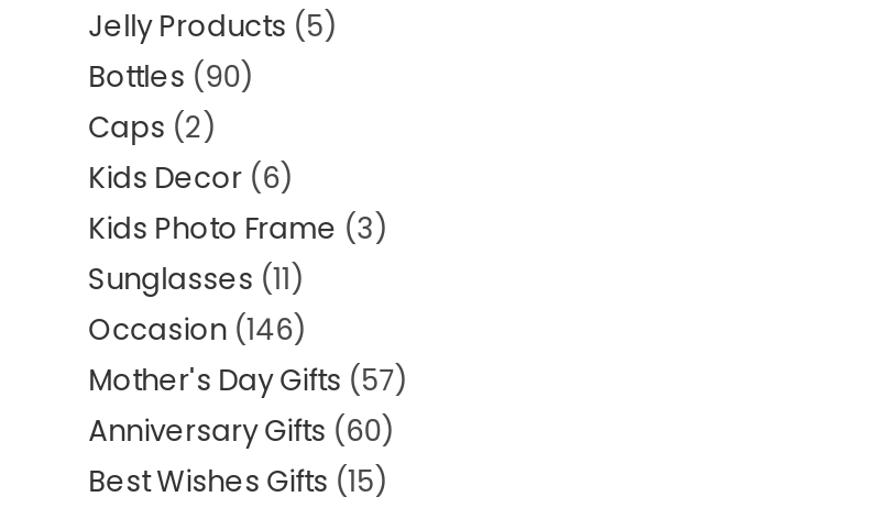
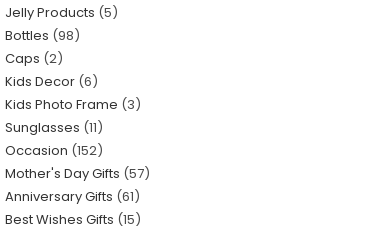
- Bottles 90
+ Bottles 98

- Occasion 146
+ Occasion 152

- Anniversary Gifts 60
+ Anniversary Gifts 61
